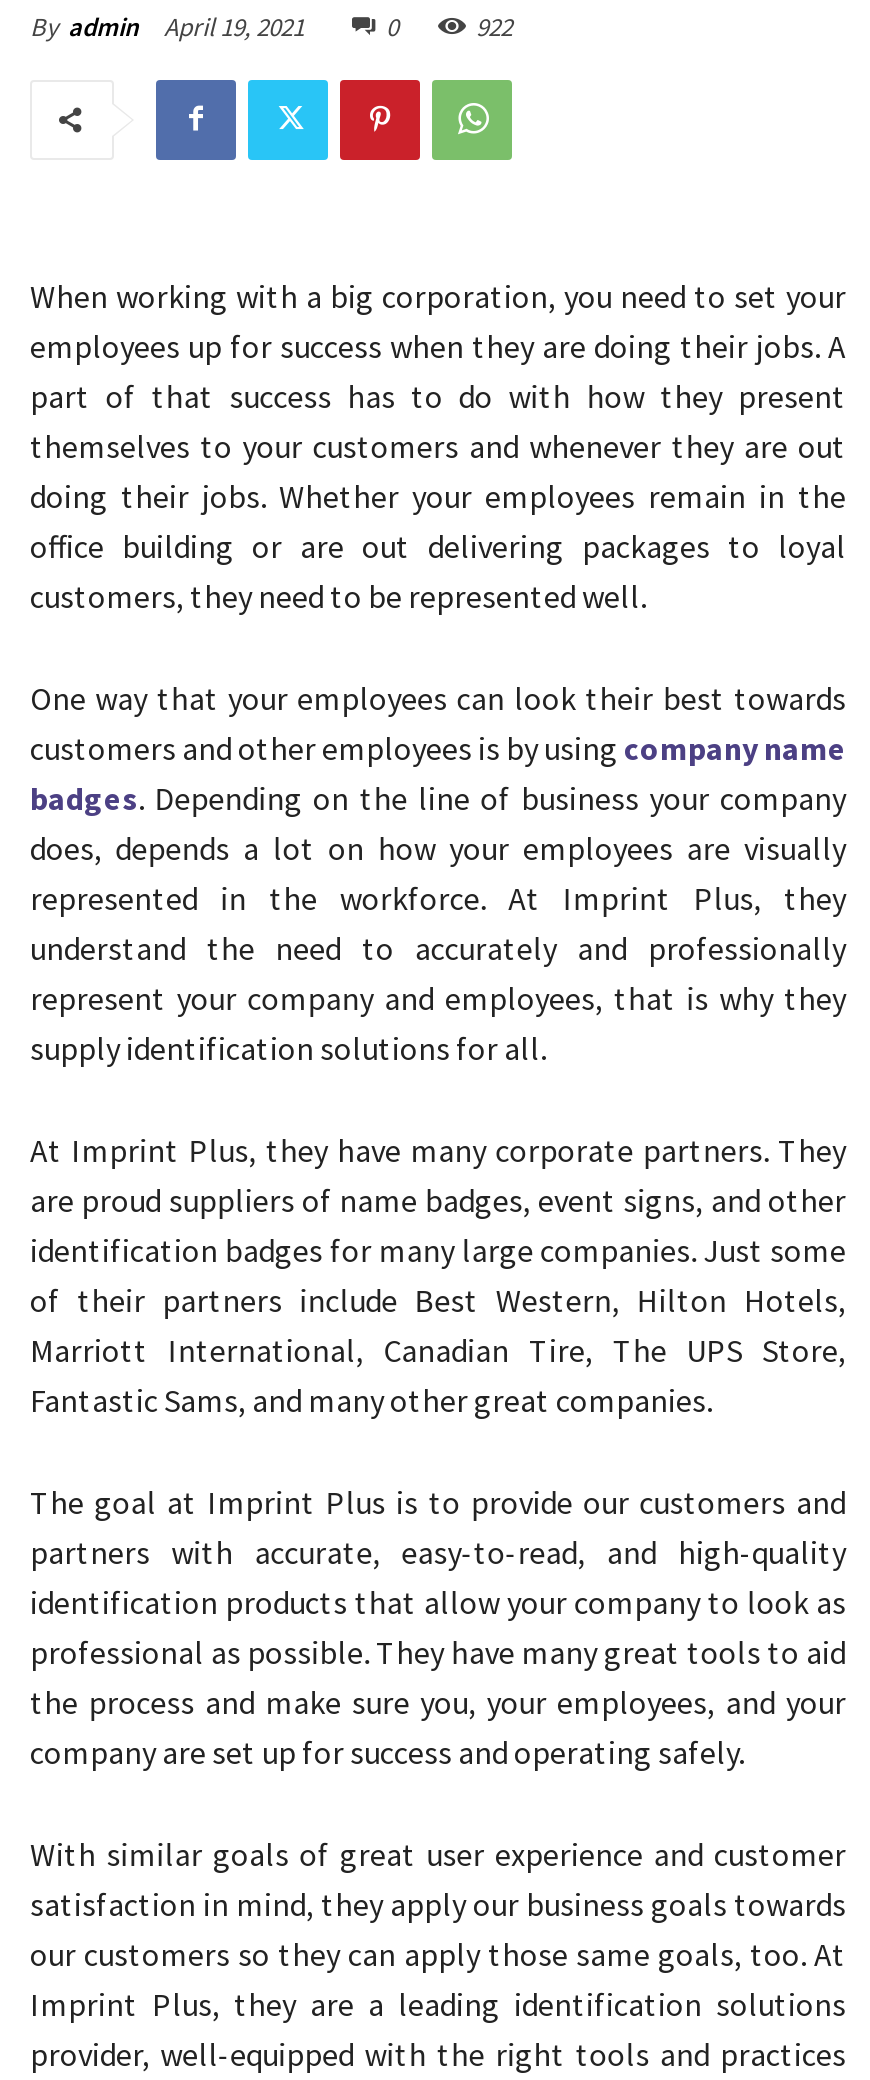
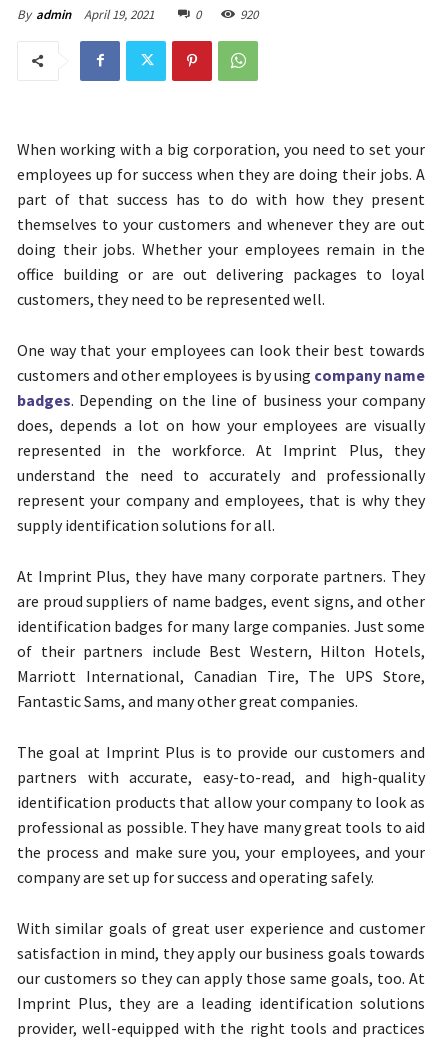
- 922
+ 920
